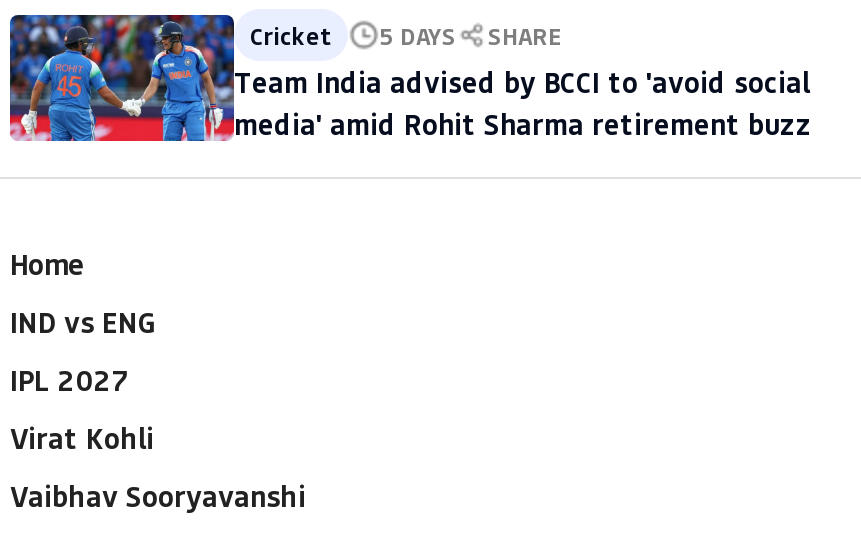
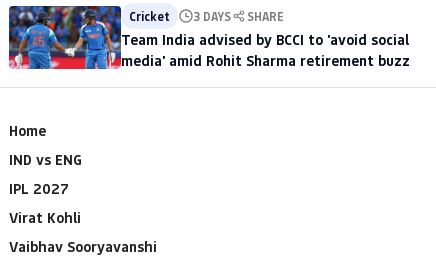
- Cricket 5 DAYS SHARE
+ Cricket 3 DAYS SHARE
